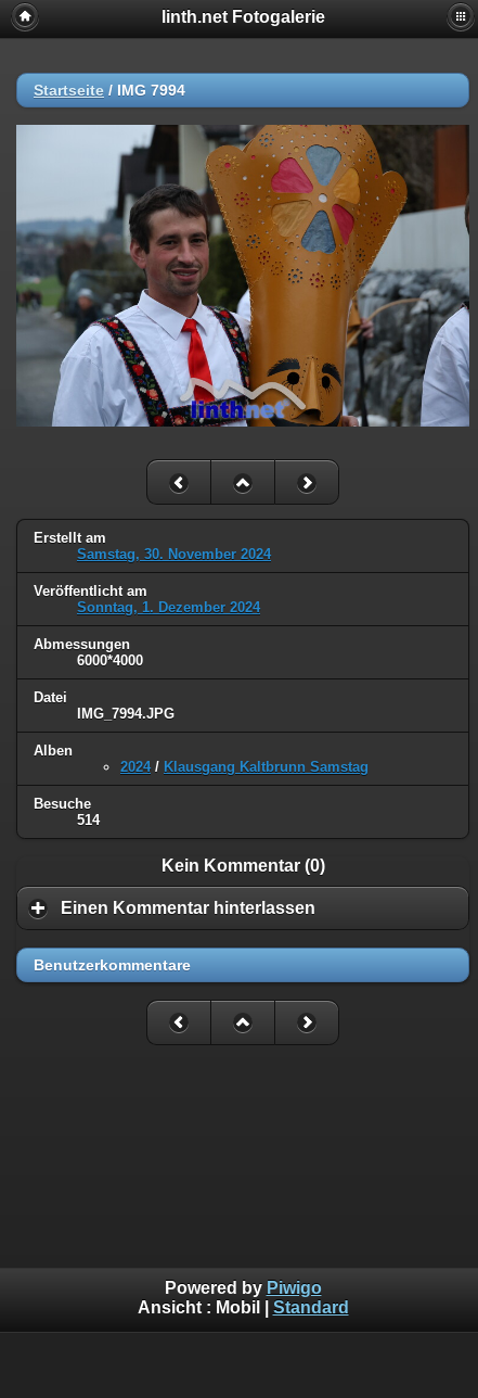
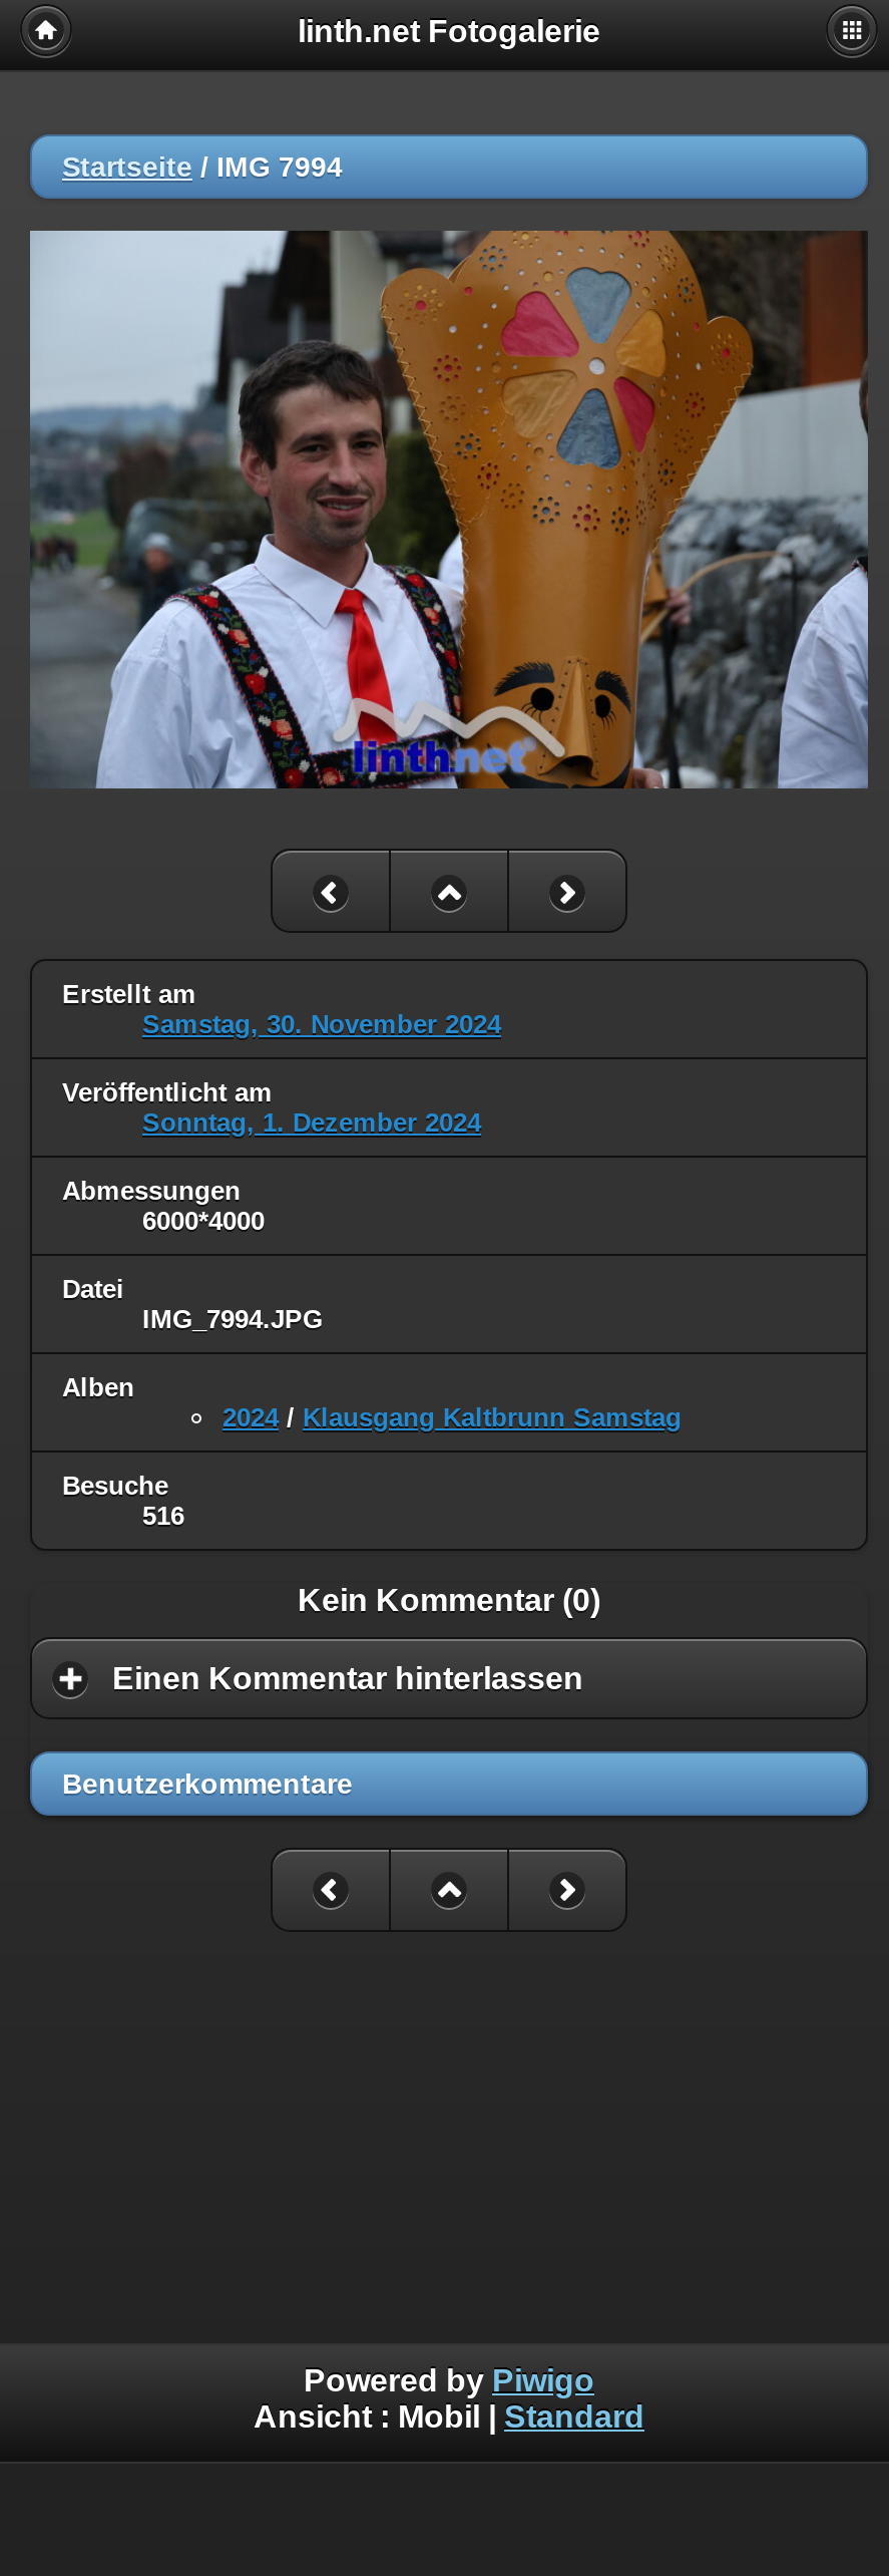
- 514
+ 516
